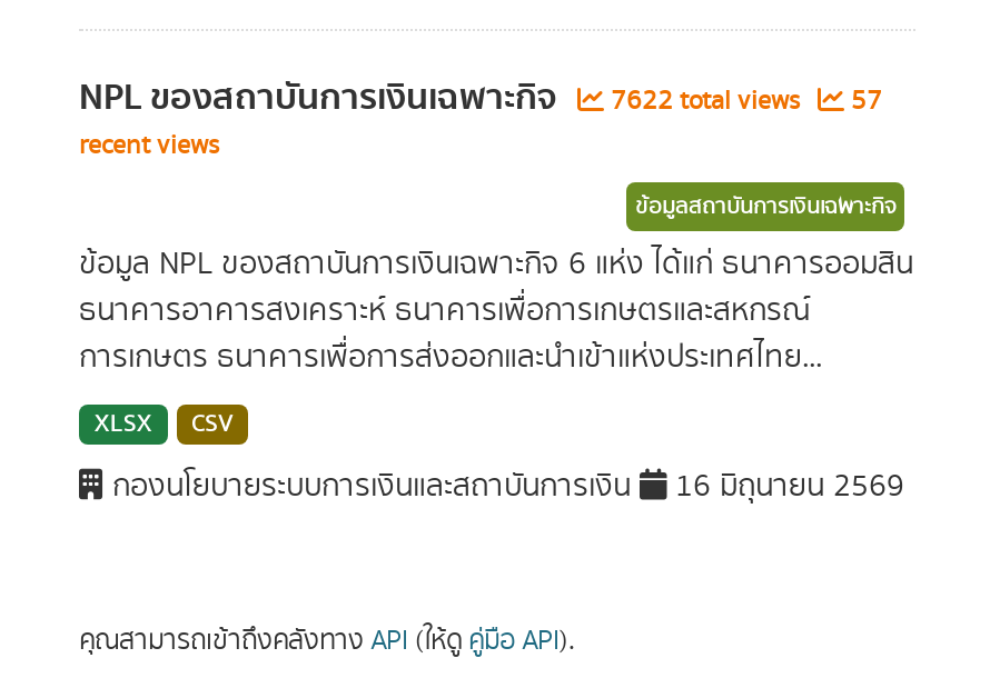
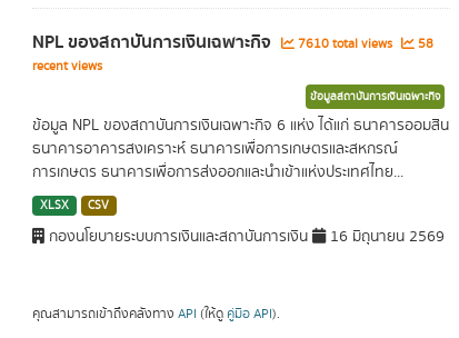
- 7622 total views
+ 7610 total views

- 57
+ 58
